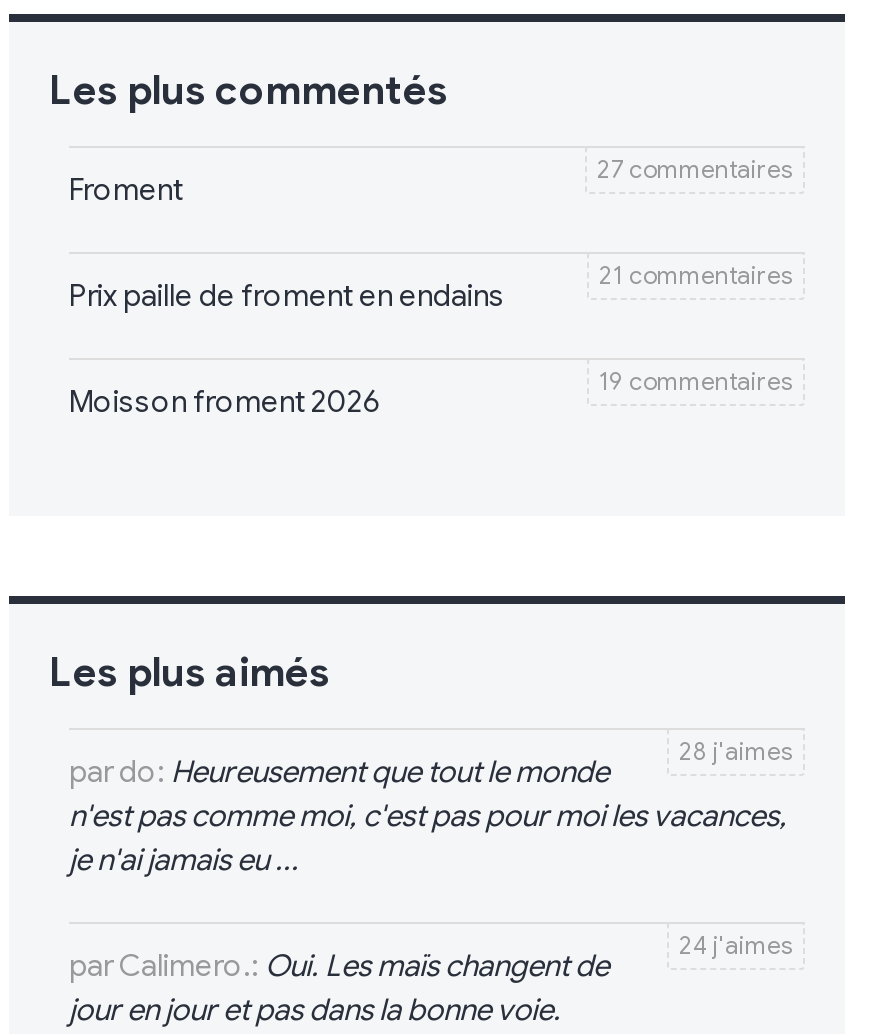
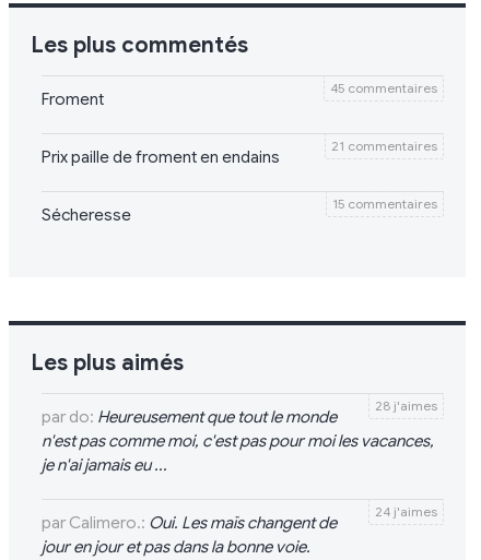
- 27 commentaires
+ 45 commentaires

- 19 commentaires
- Moisson froment 2026
+ 15 commentaires
+ Sécheresse
